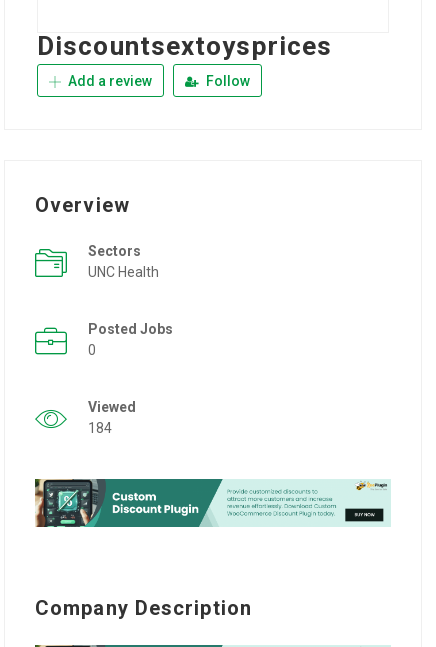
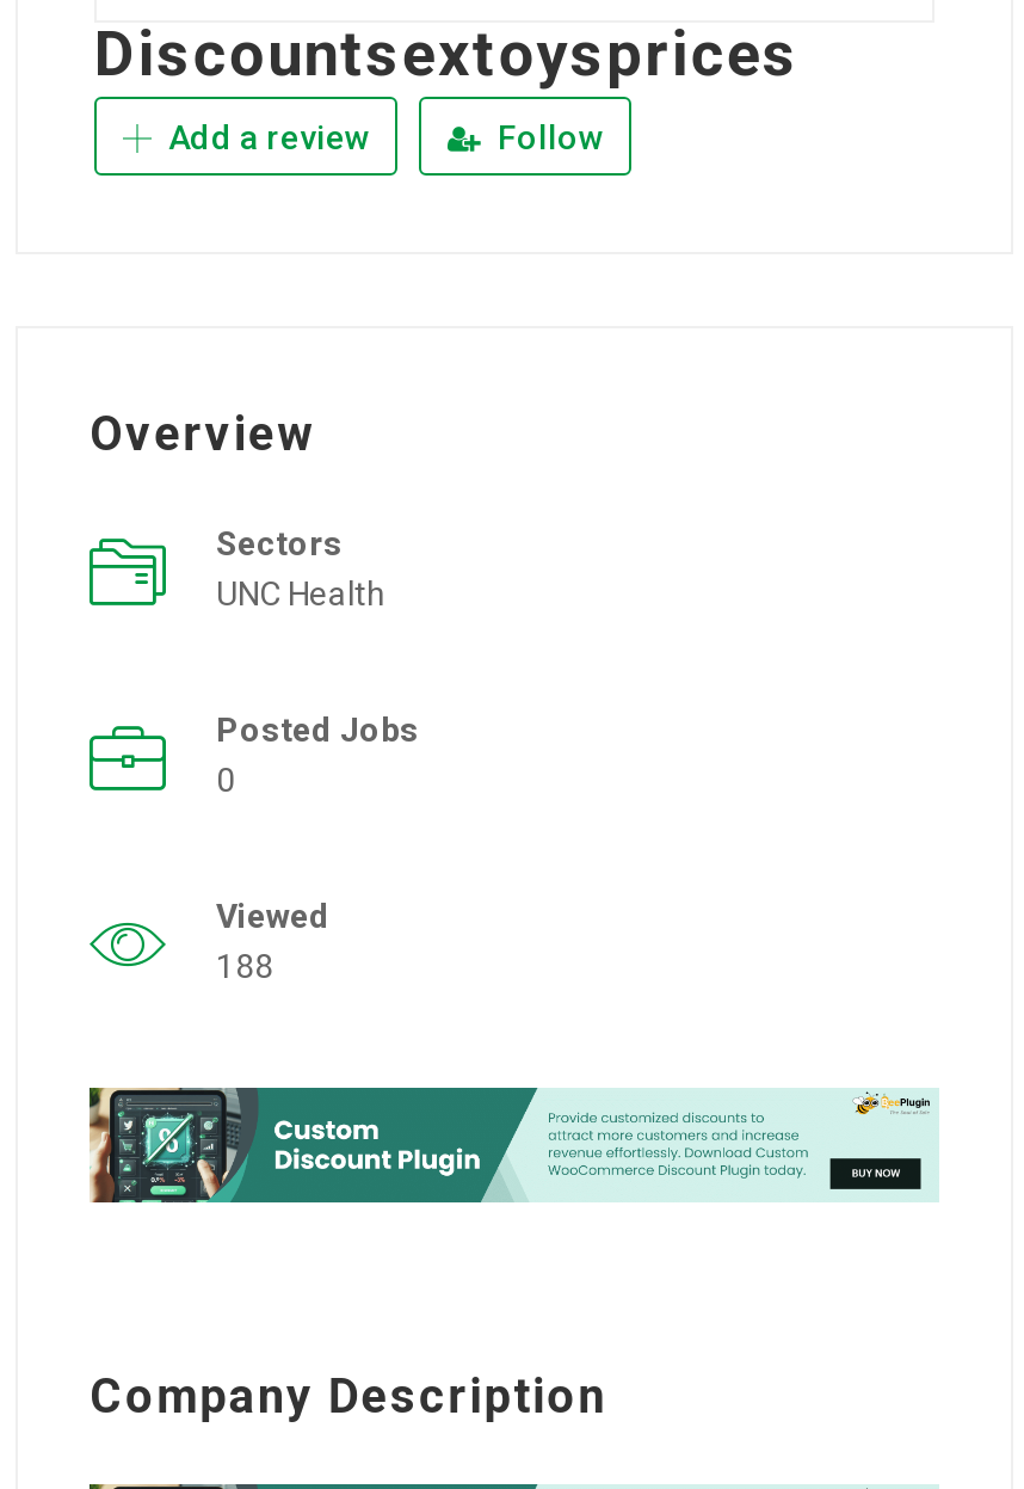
- 184
+ 188
